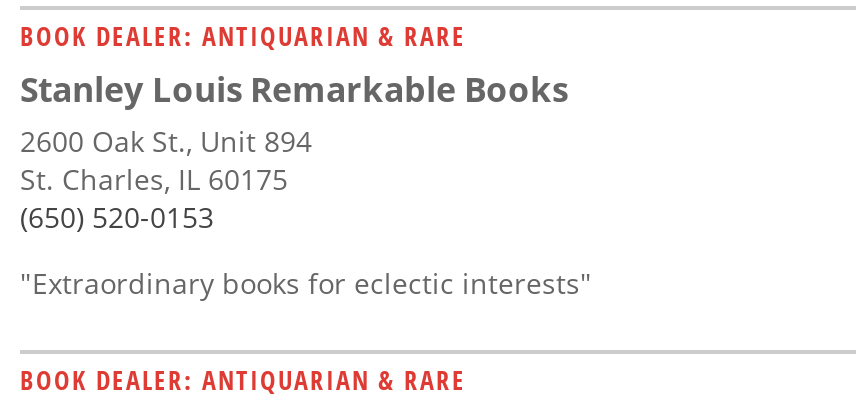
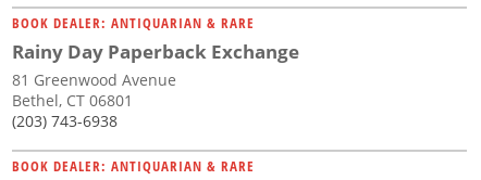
- Stanley Louis Remarkable Books
- 2600 Oak St., Unit 894
- St. Charles, IL 60175
- (650) 520-0153
- "Extraordinary books for eclectic interests"
+ Rainy Day Paperback Exchange
+ 81 Greenwood Avenue
+ Bethel, CT 06801
+ (203) 743-6938
